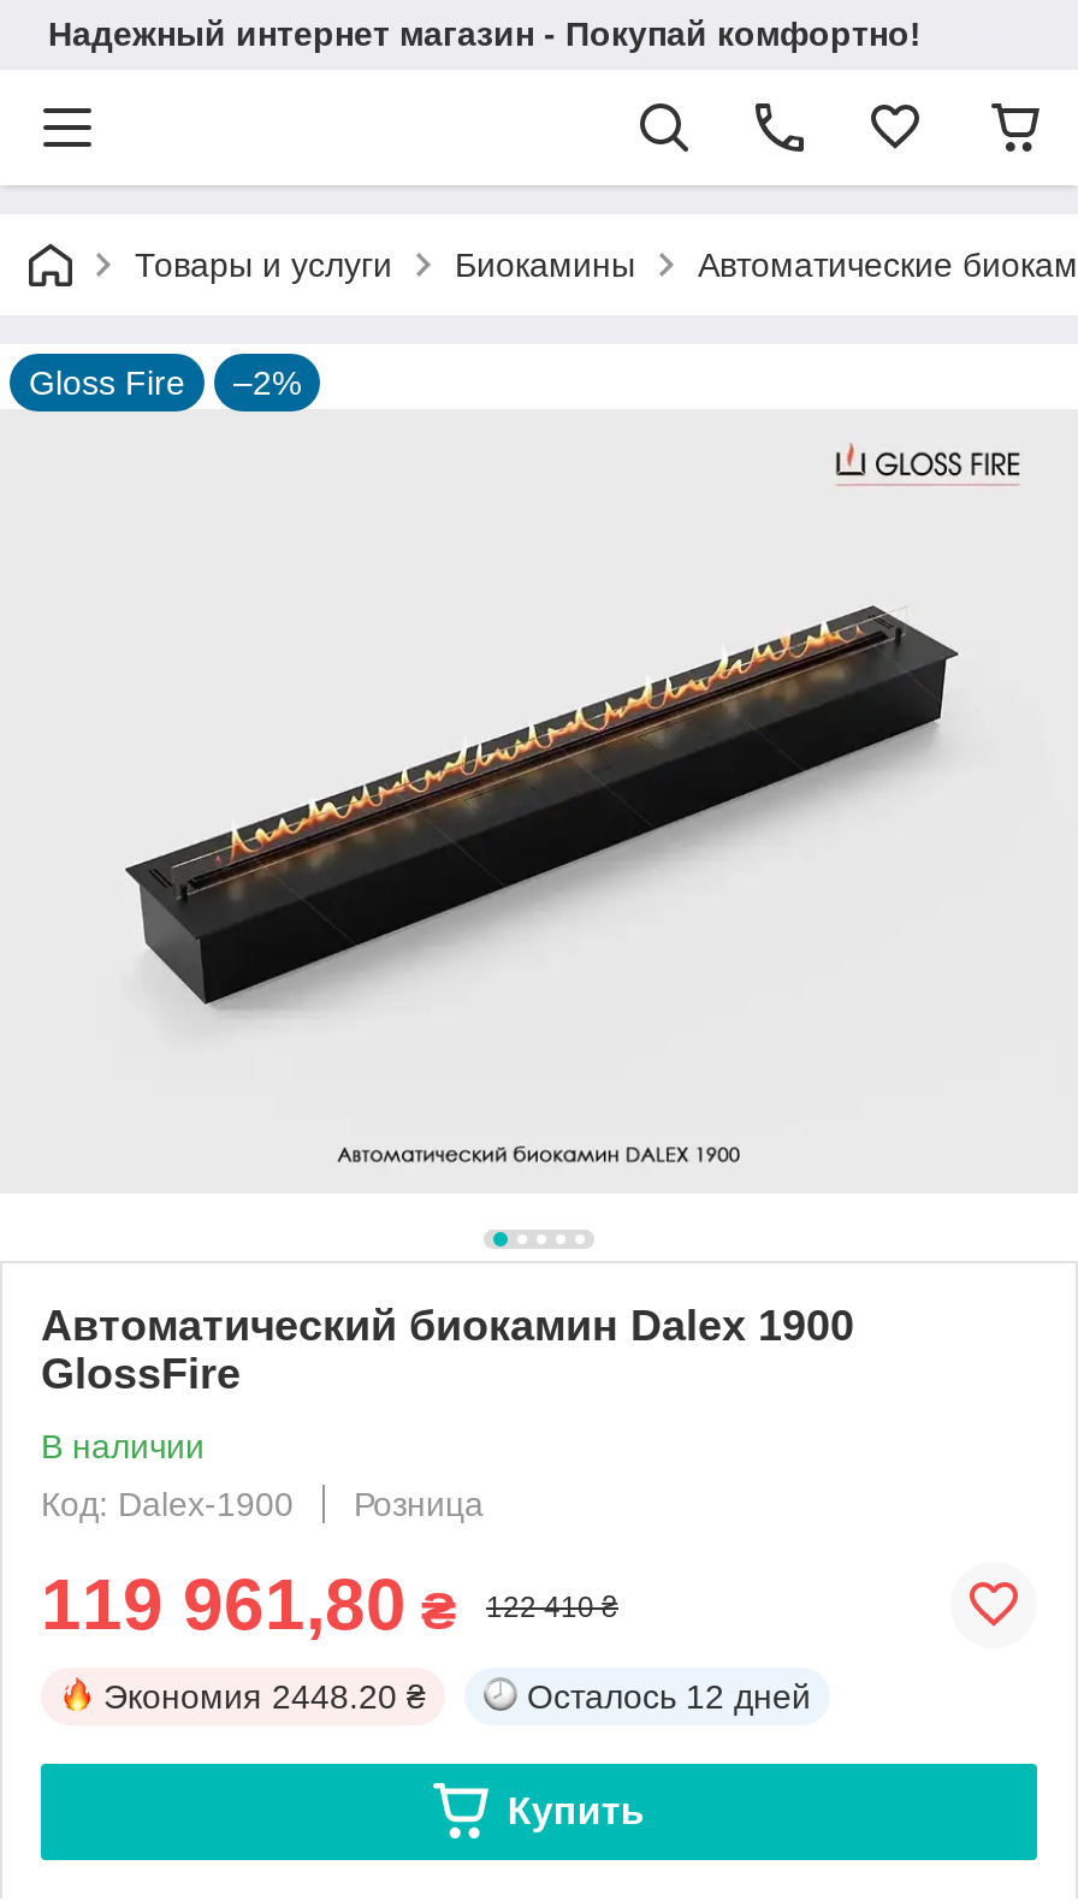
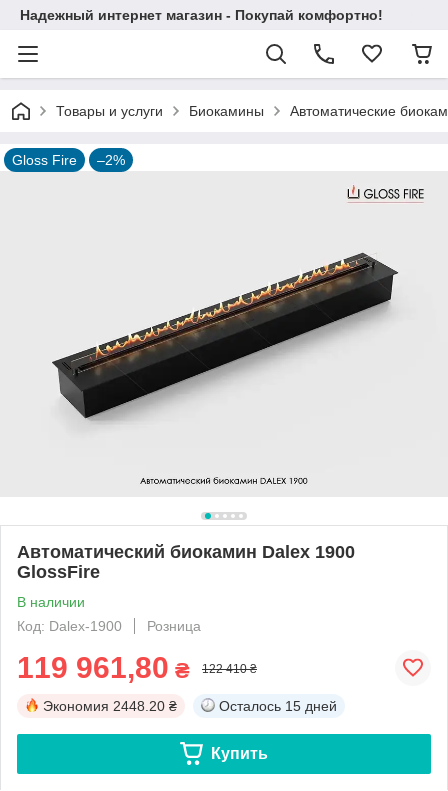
- Осталось 12 дней
+ Осталось 15 дней
